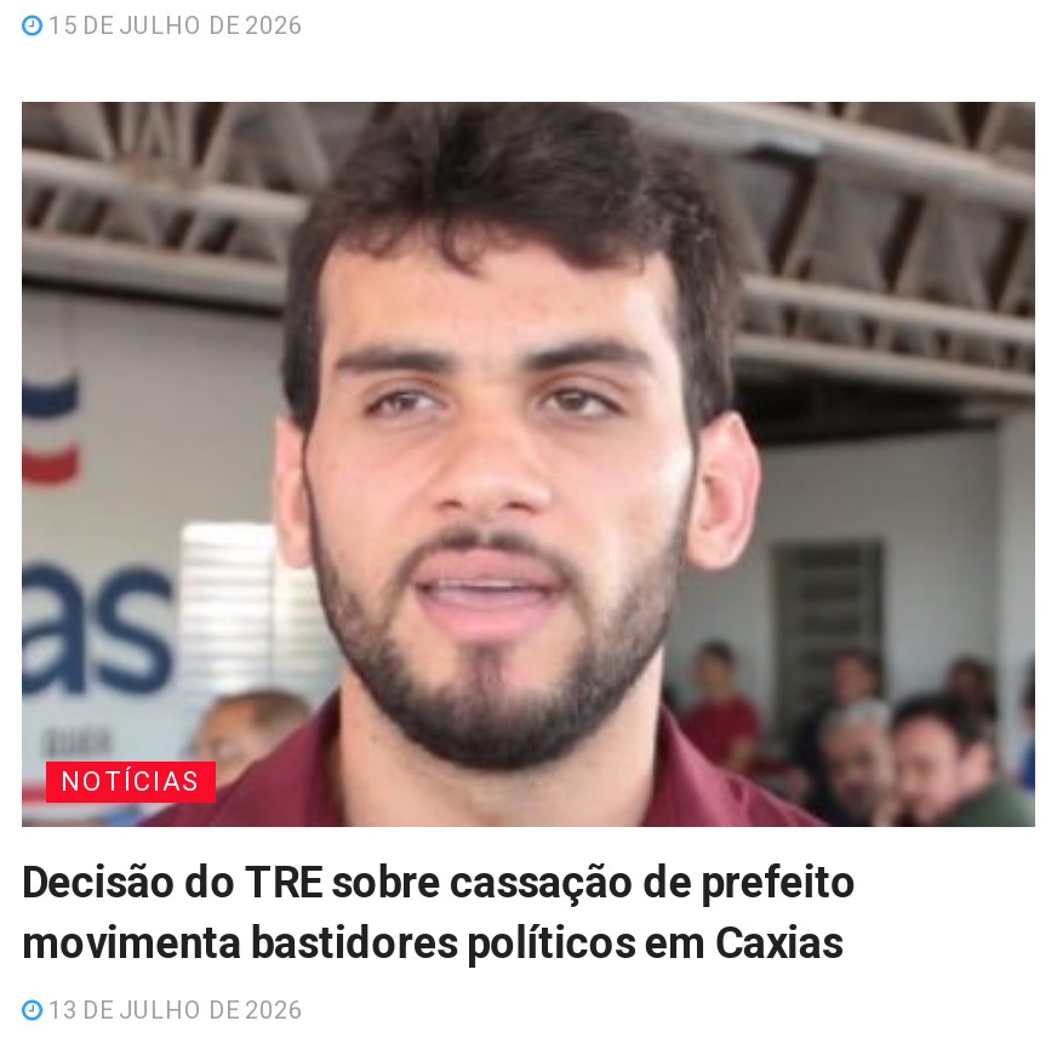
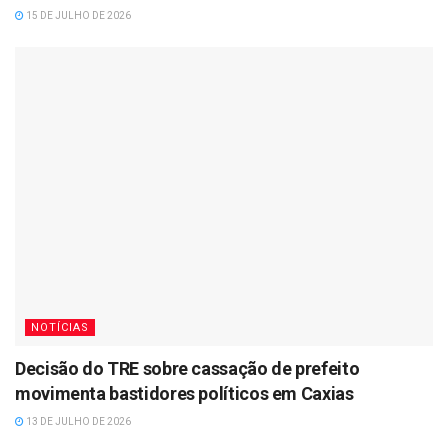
- [image]
